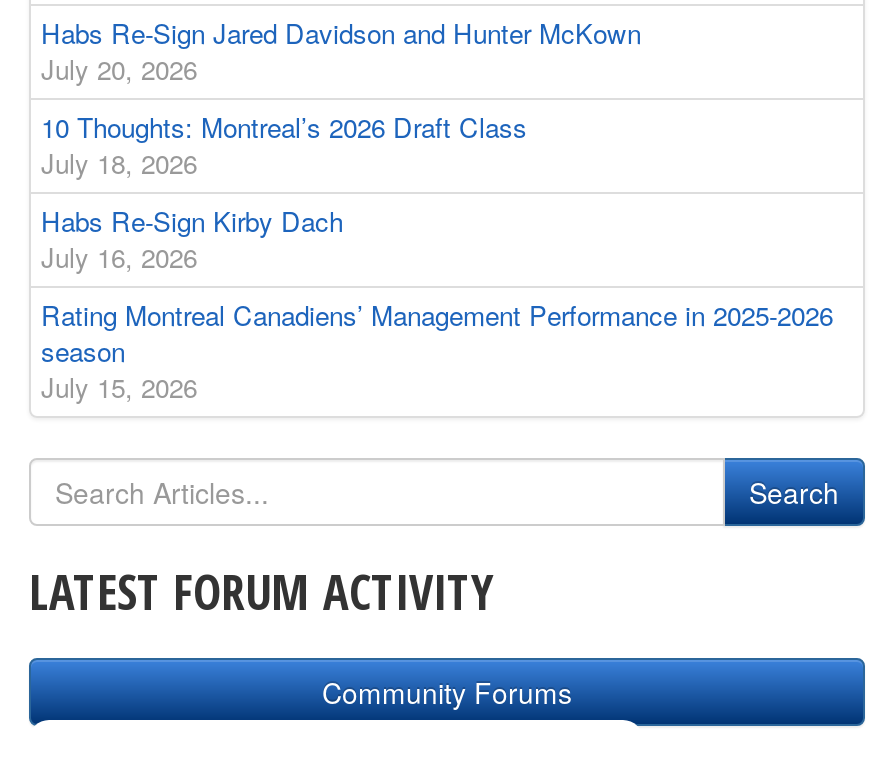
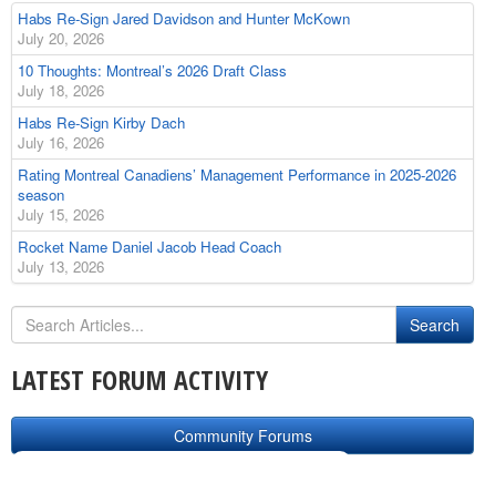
+ Rocket Name Daniel Jacob Head Coach
+ July 13, 2026
